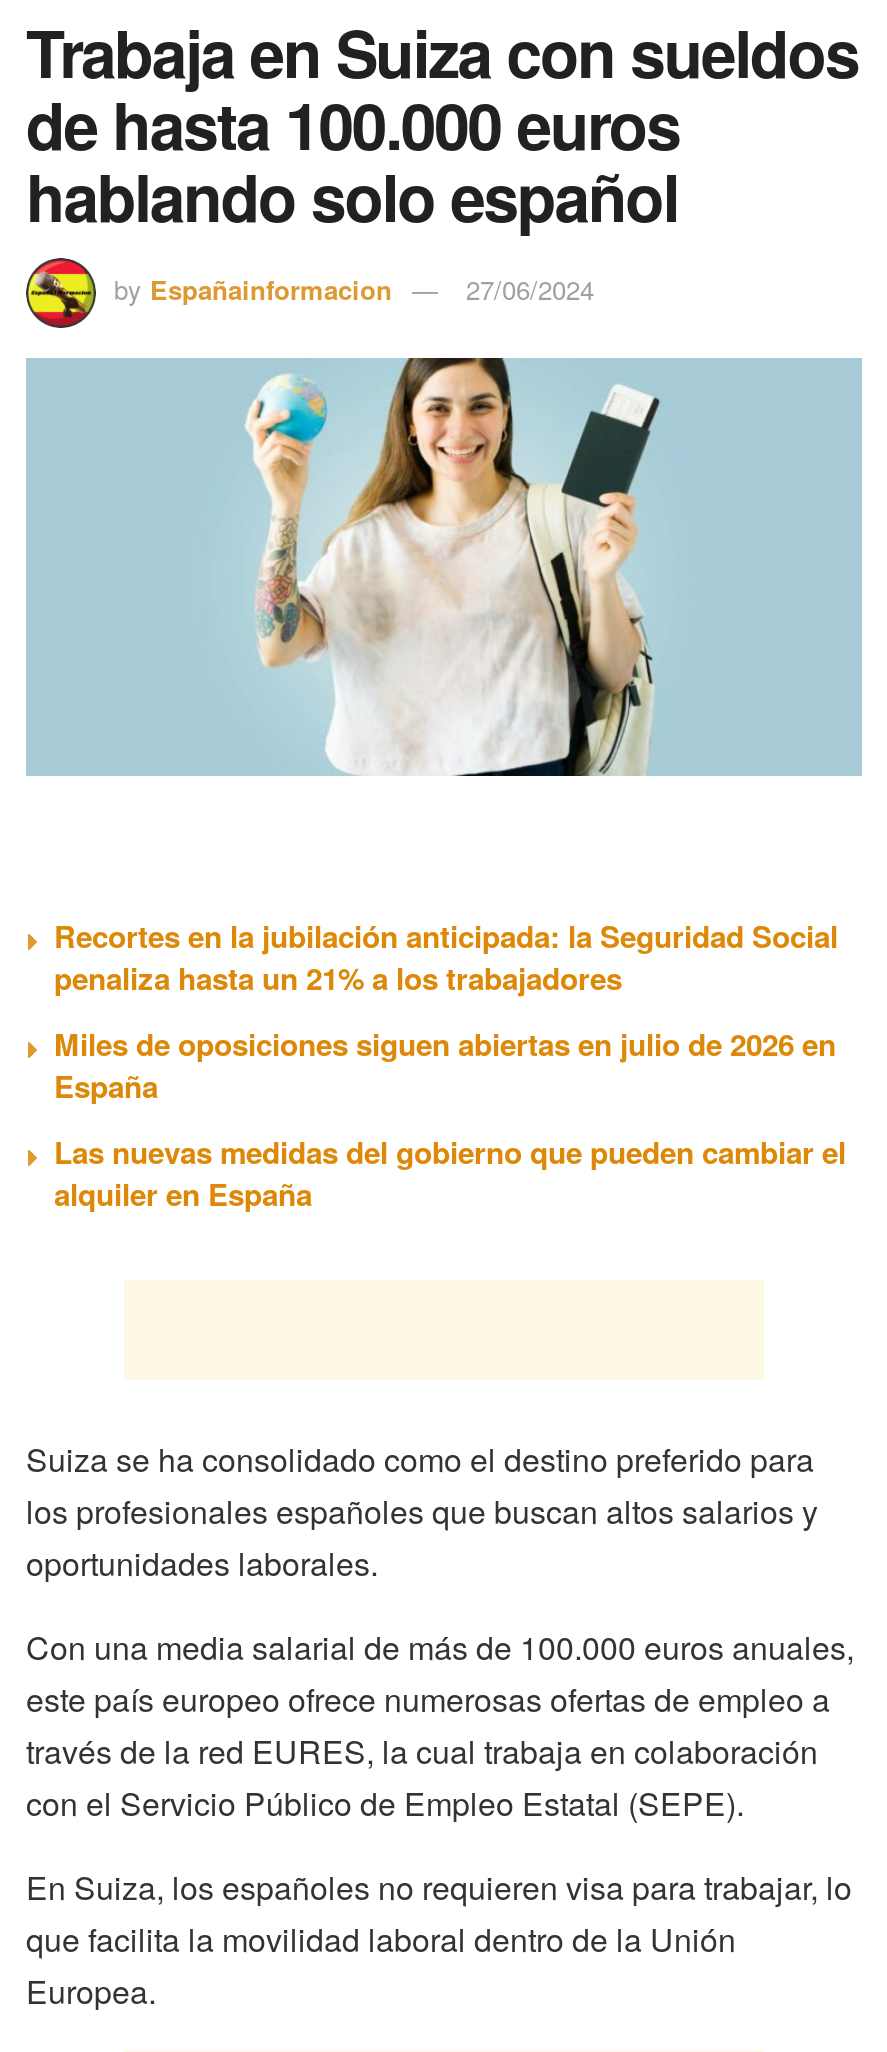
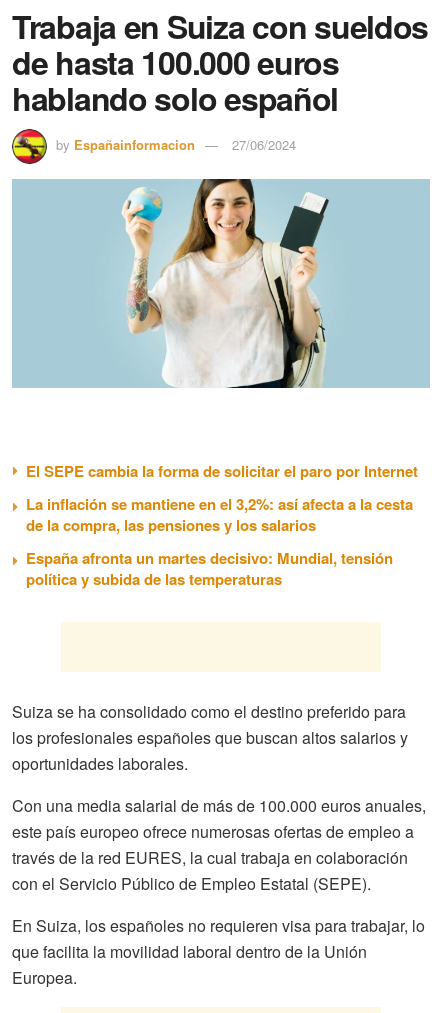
- Recortes en la jubilación anticipada: la Seguridad Social
- penaliza hasta un 21% a los trabajadores
+ El SEPE cambia la forma de solicitar el paro por Internet

- Miles de oposiciones siguen abiertas en julio de 2026 en
- España
+ La inflación se mantiene en el 3,2%: así afecta a la cesta
+ de la compra, las pensiones y los salarios

- Las nuevas medidas del gobierno que pueden cambiar el
- alquiler en España
+ España afronta un martes decisivo: Mundial, tensión
+ política y subida de las temperaturas
